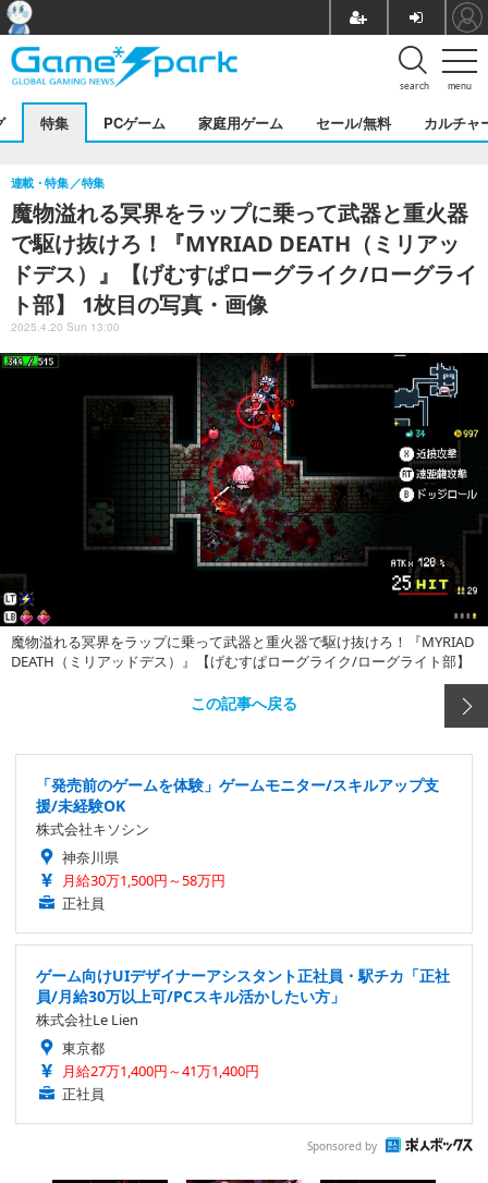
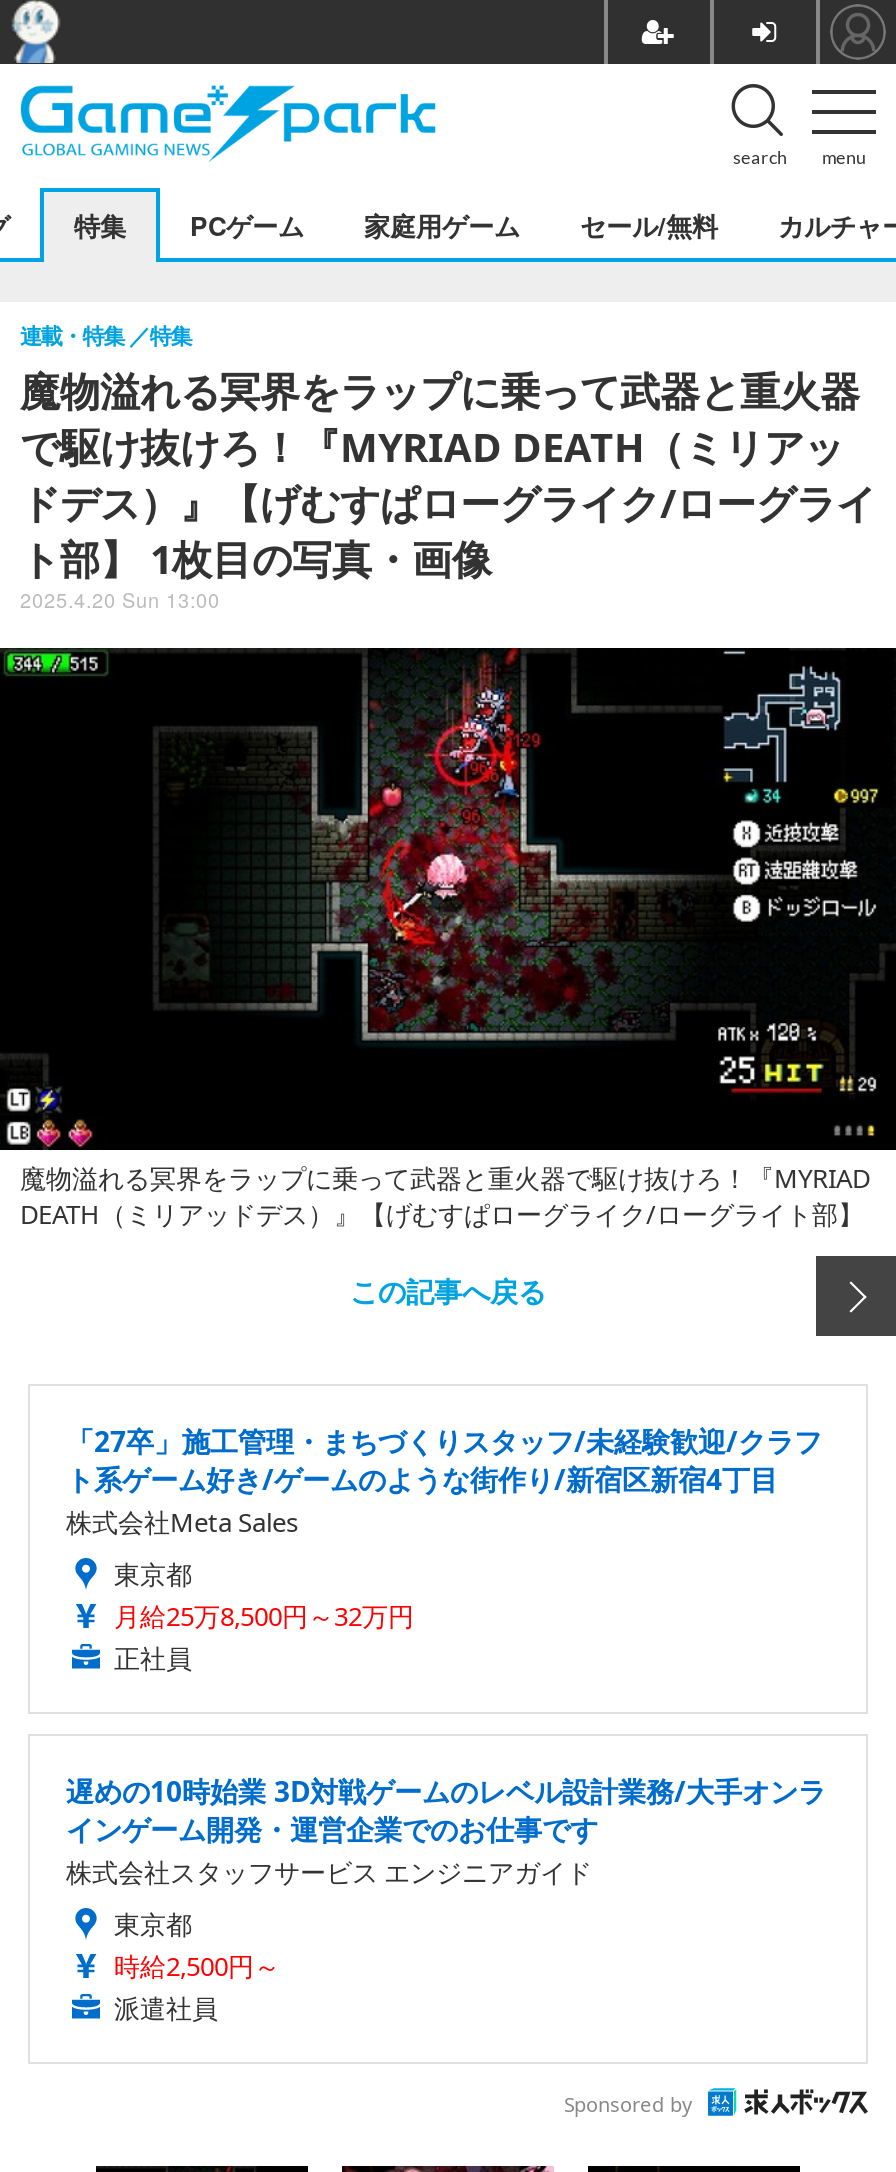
- 「発売前のゲームを体験」ゲームモニター/スキルアップ支
- 援/未経験OK
- 株式会社キソシン
- 神奈川県
- 月給30万1,500円～58万円
+ 「27卒」施工管理・まちづくりスタッフ/未経験歓迎/クラフ
+ ト系ゲーム好き/ゲームのような街作り/新宿区新宿4丁目
+ 株式会社Meta Sales
+ 東京都
+ 月給25万8,500円～32万円

- ゲーム向けUIデザイナーアシスタント正社員・駅チカ「正社
- 員/月給30万以上可/PCスキル活かしたい方」
- 株式会社Le Lien
+ 遅めの10時始業 3D対戦ゲームのレベル設計業務/大手オンラ
+ インゲーム開発・運営企業でのお仕事です
+ 株式会社スタッフサービス エンジニアガイド

- 月給27万1,400円～41万1,400円
- 正社員
+ 時給2,500円～
+ 派遣社員
